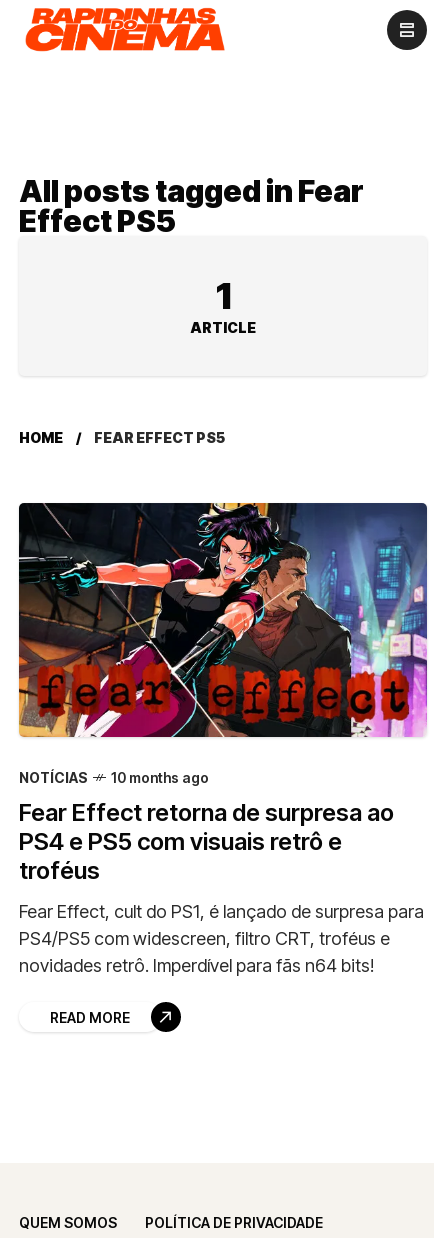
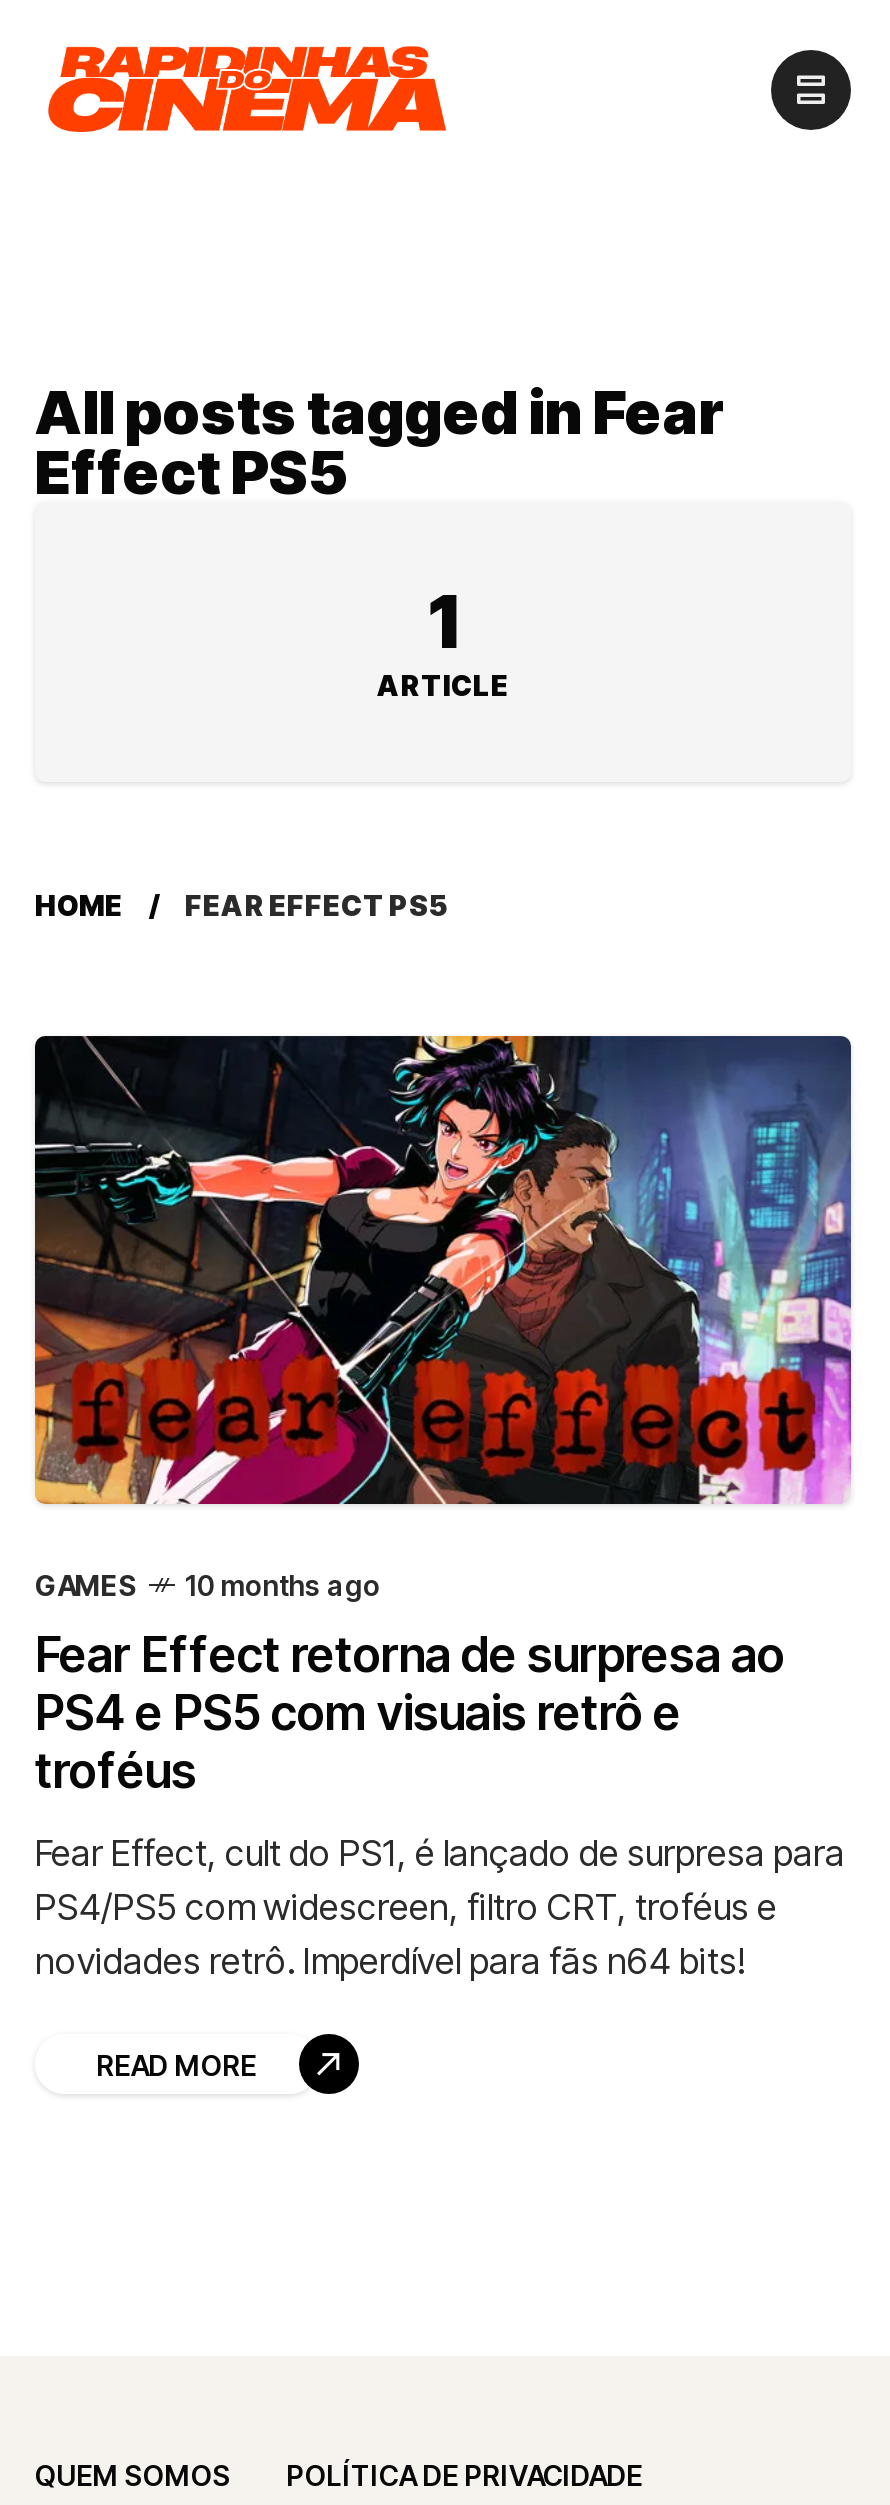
- NOTÍCIAS
+ GAMES
